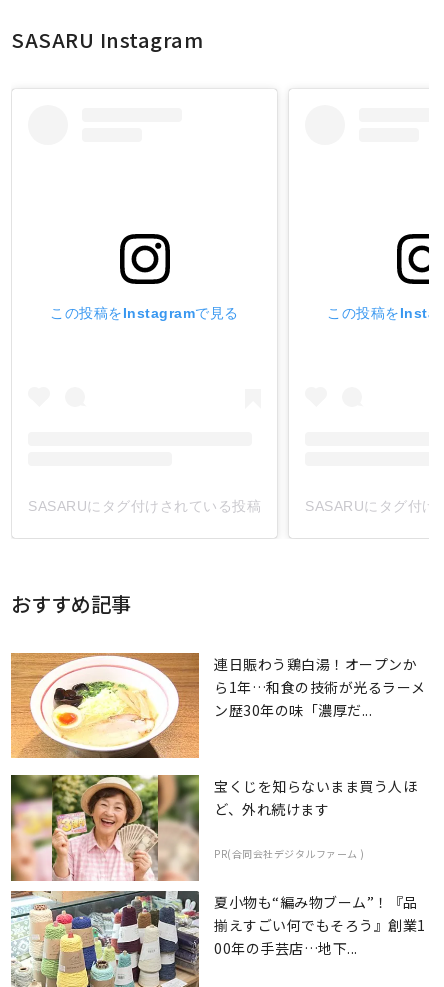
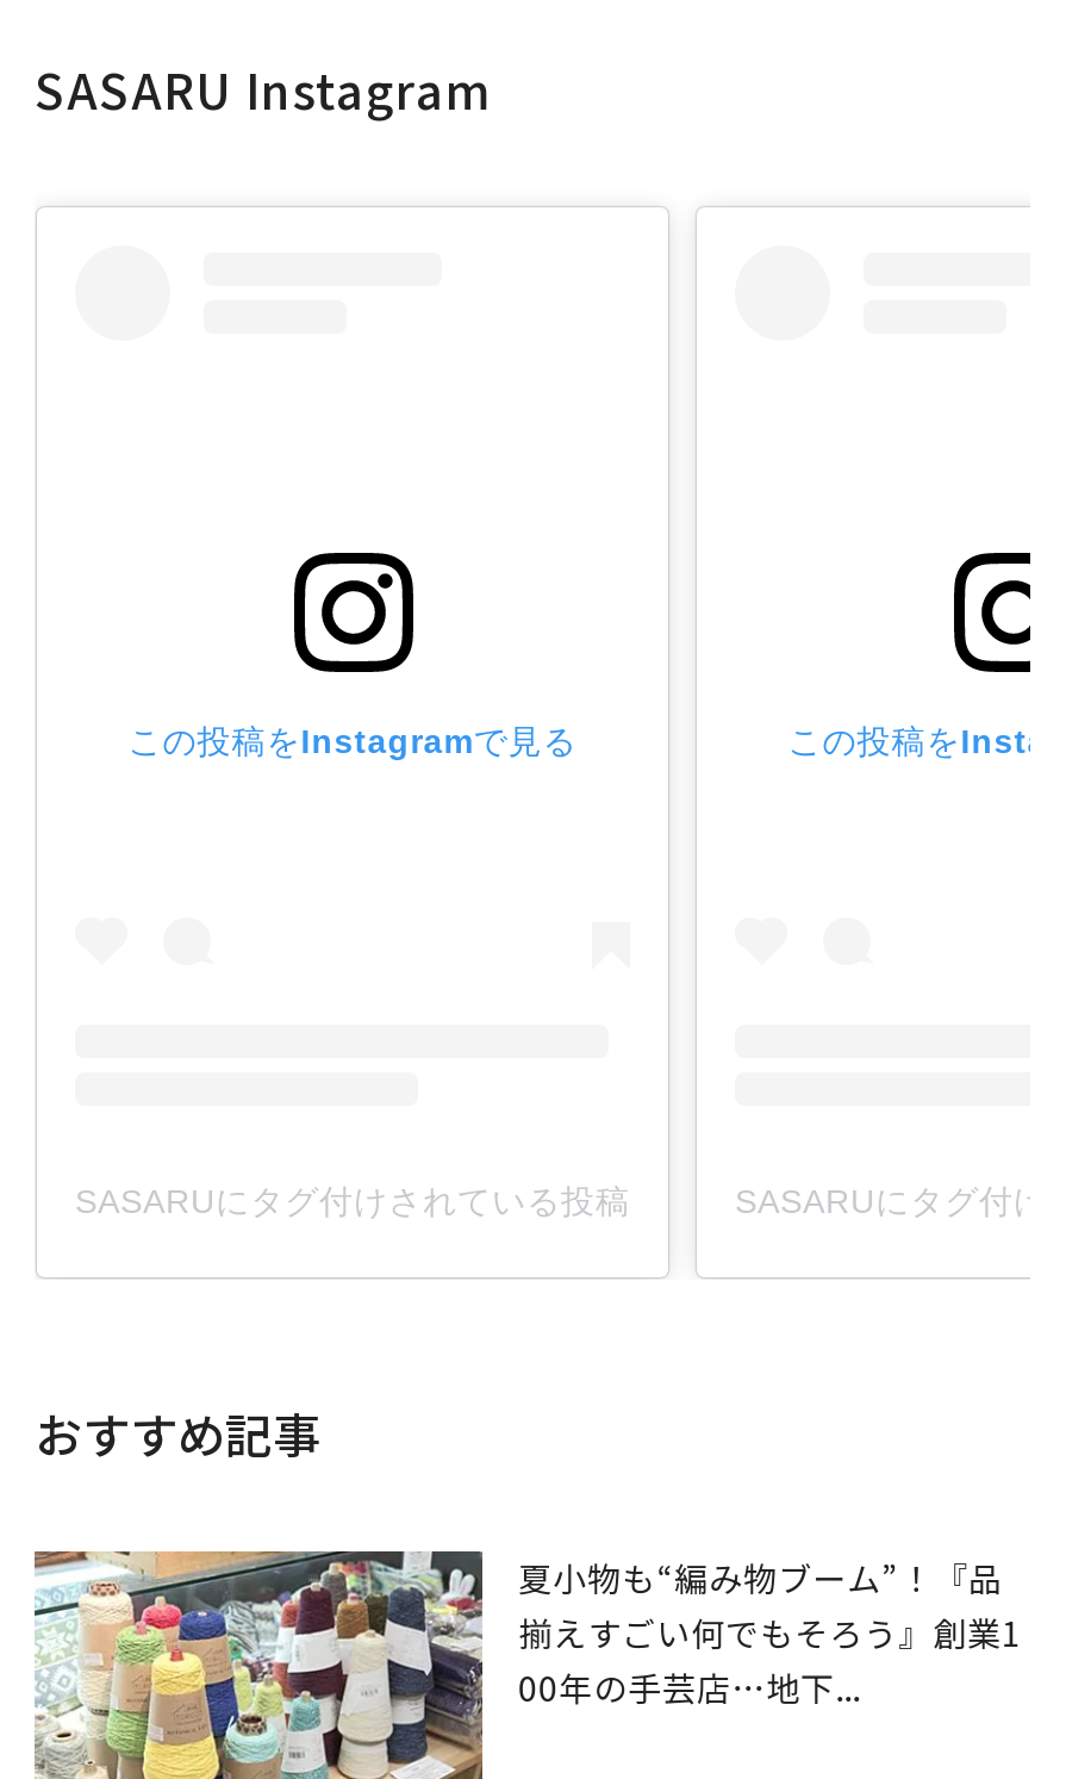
- [image]
- 連日賑わう鶏白湯！オープンか
- ら1年…和食の技術が光るラーメ
- ン歴30年の味「濃厚だ...

- [image]
- 宝くじを知らないまま買う人ほ
- ど、外れ続けます
- PR(合同会社デジタルファーム )
